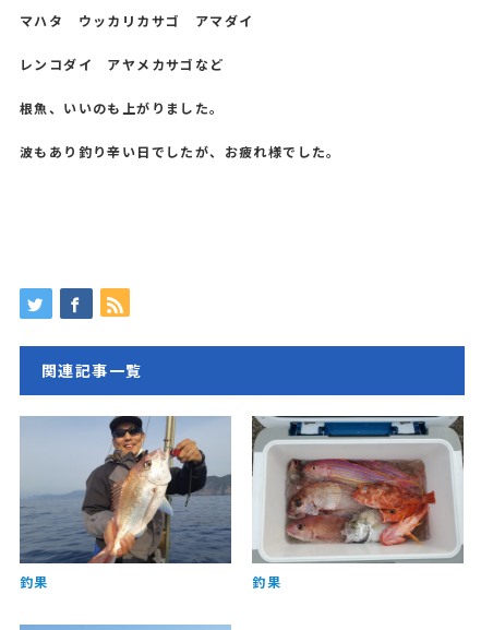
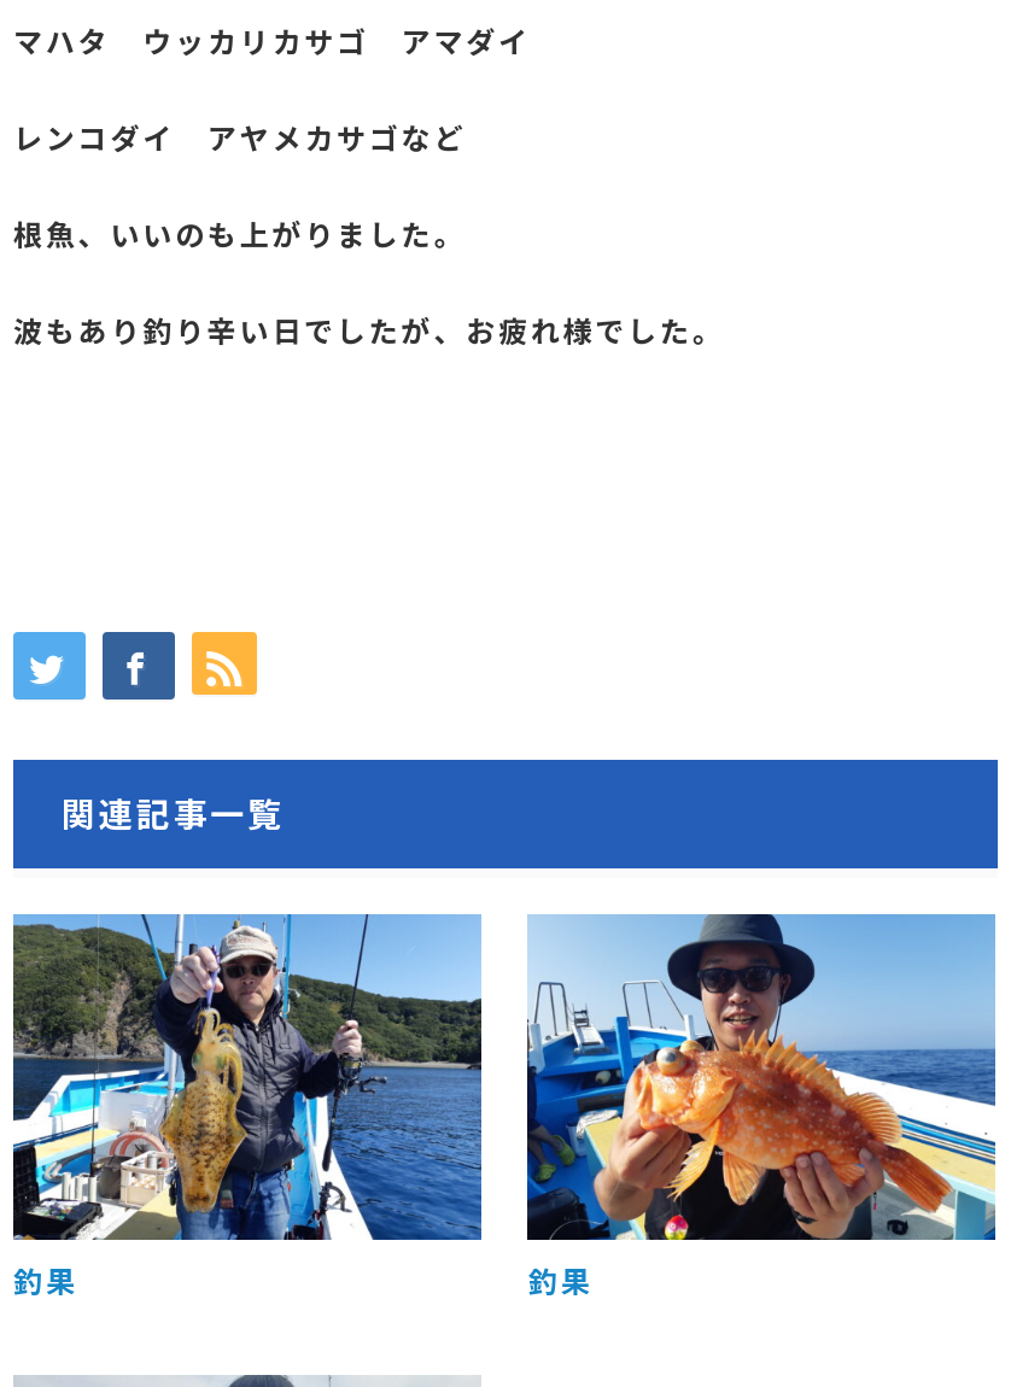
- [image]
+ [image]

- [image]
+ [image]
